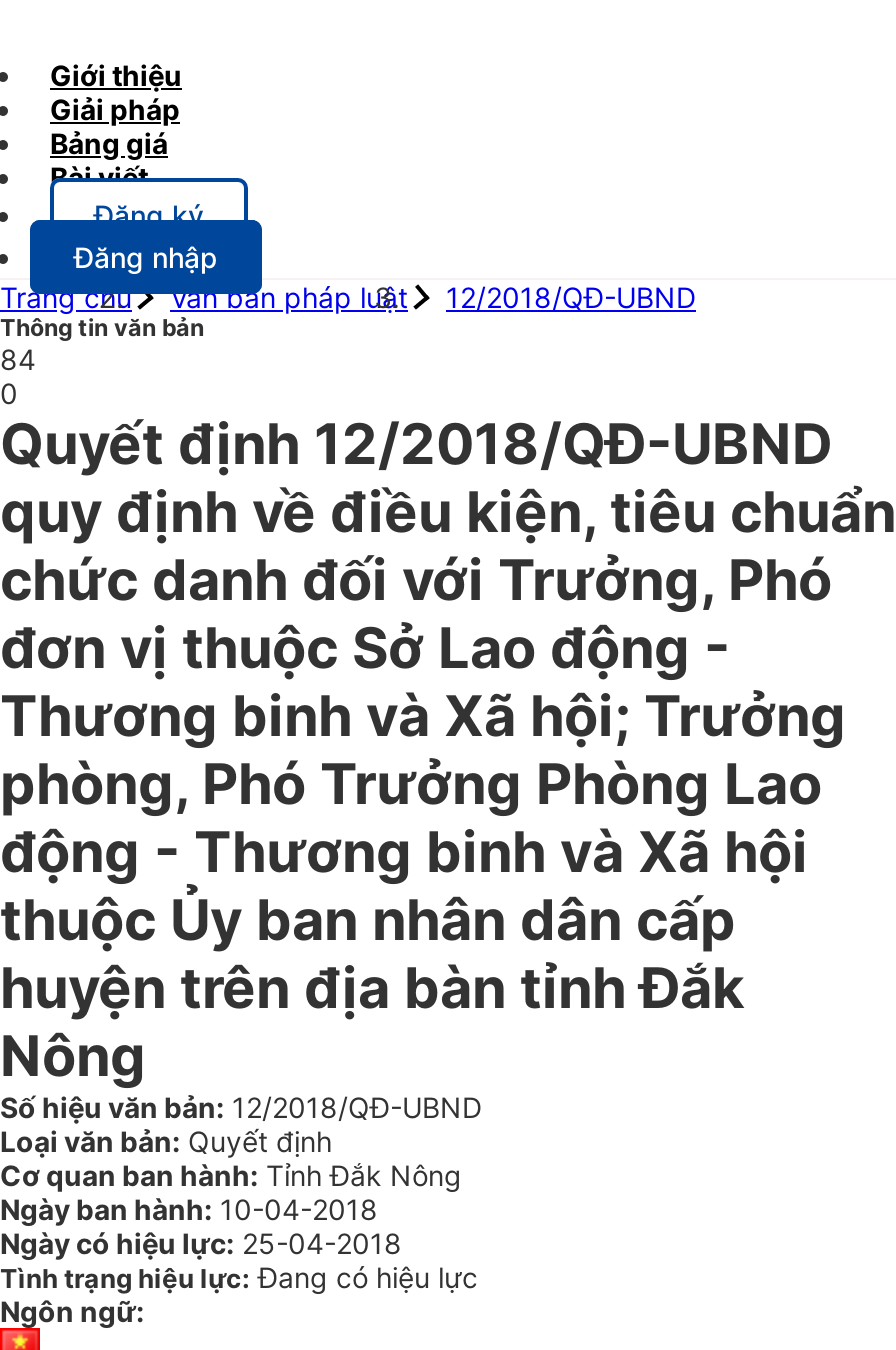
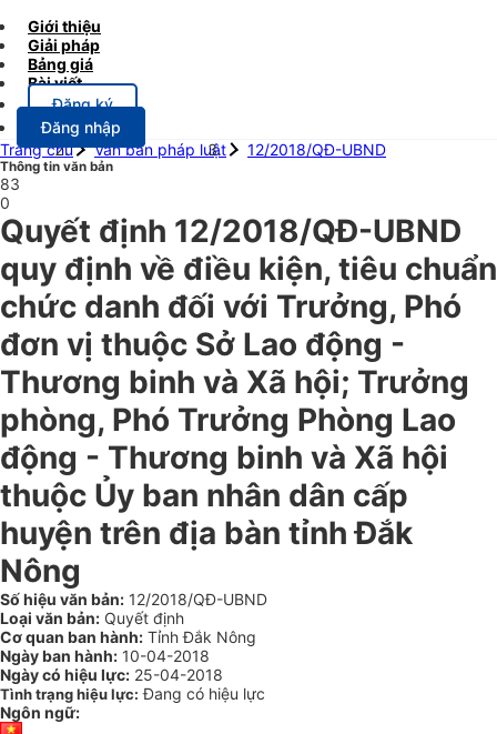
- 84
+ 83
